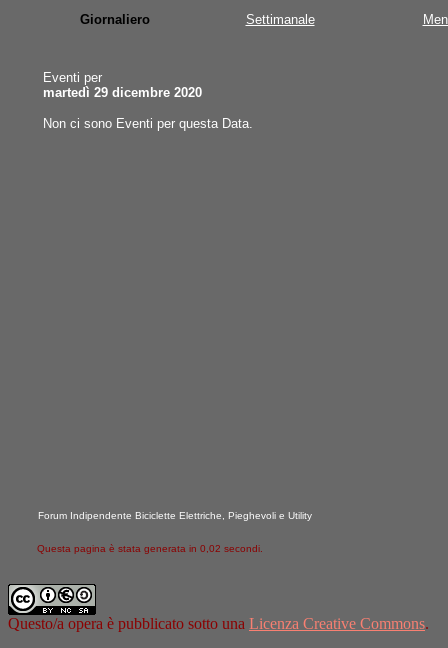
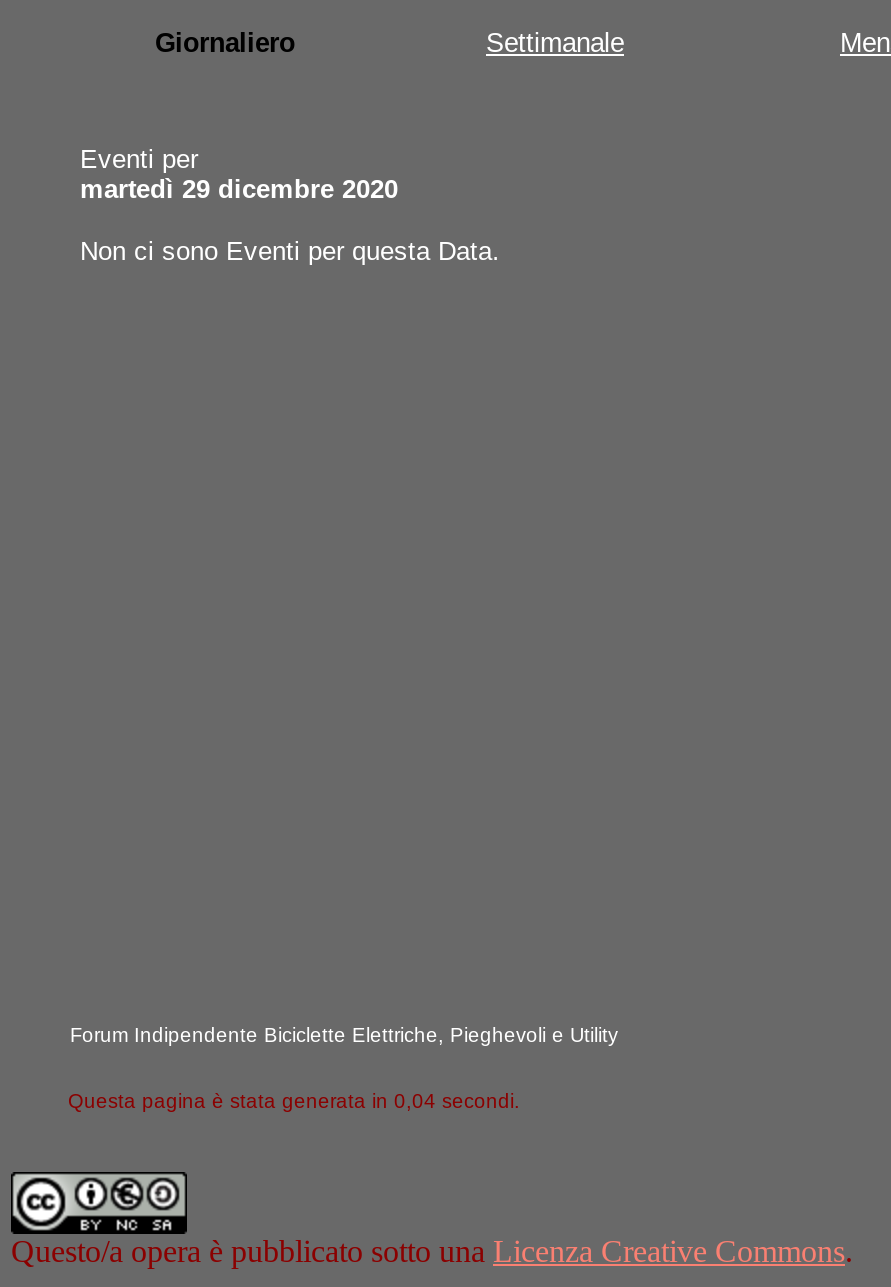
- Questa pagina è stata generata in 0,02 secondi.
+ Questa pagina è stata generata in 0,04 secondi.
